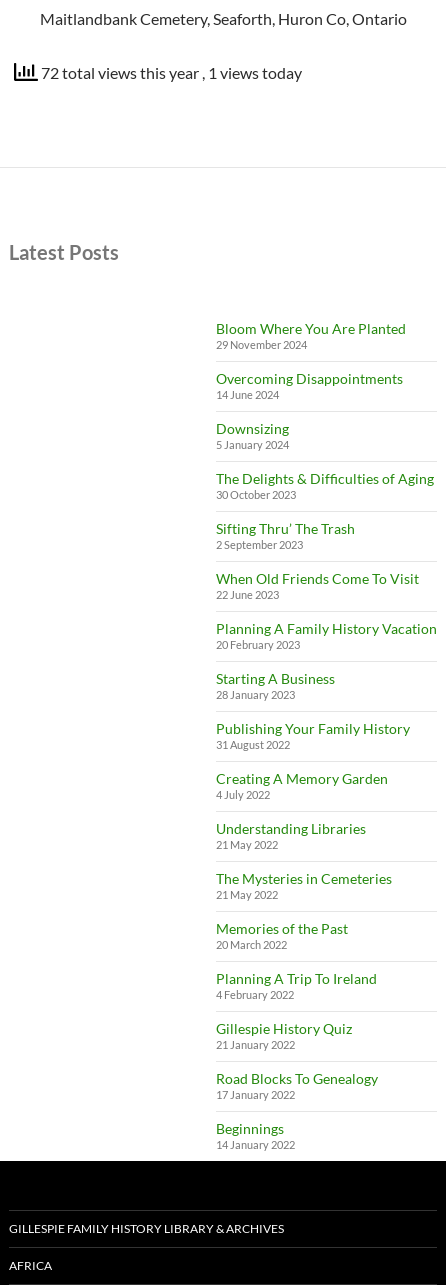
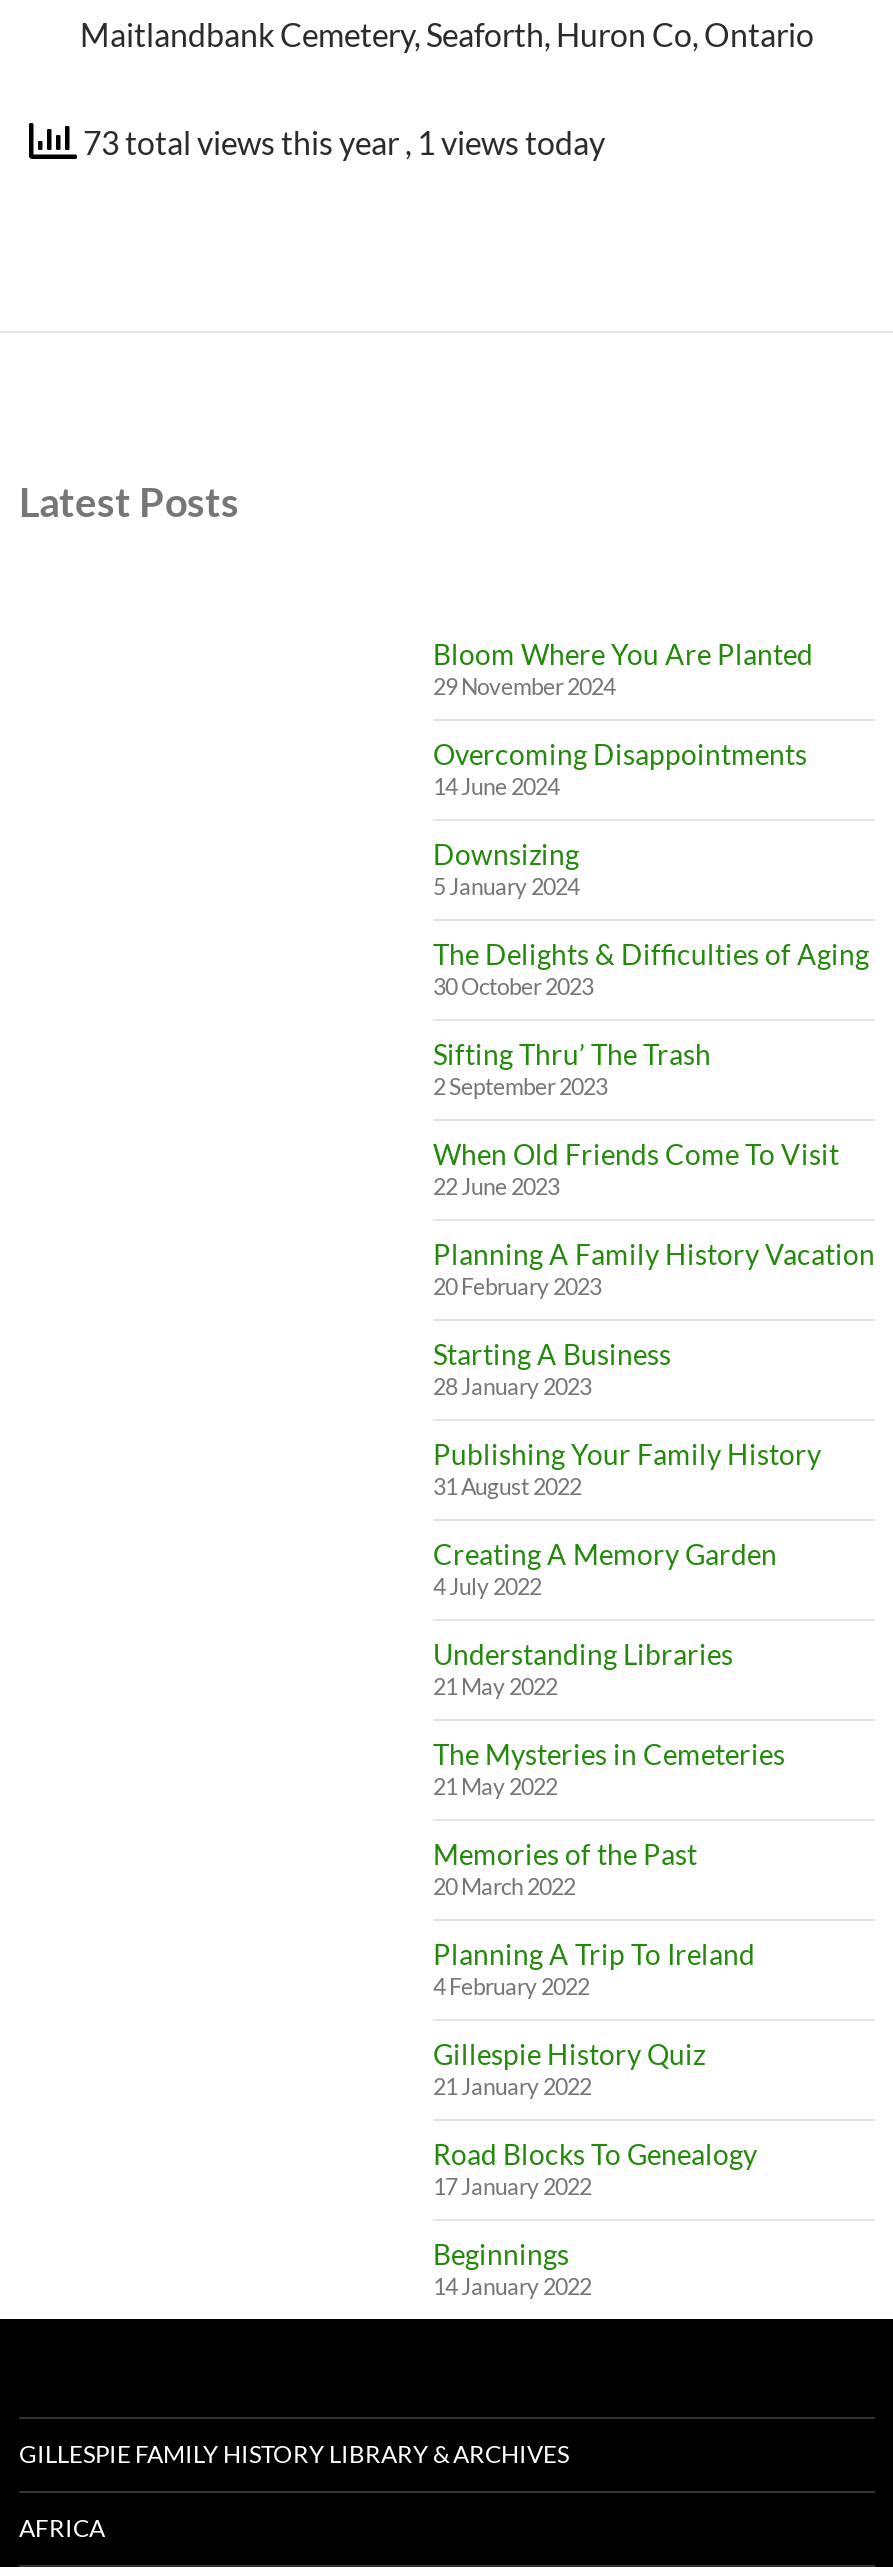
- 72 total views this year, 1 views today
+ 73 total views this year, 1 views today
